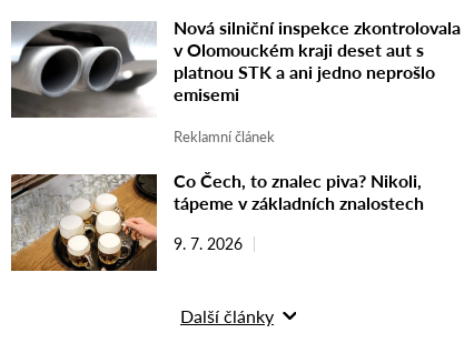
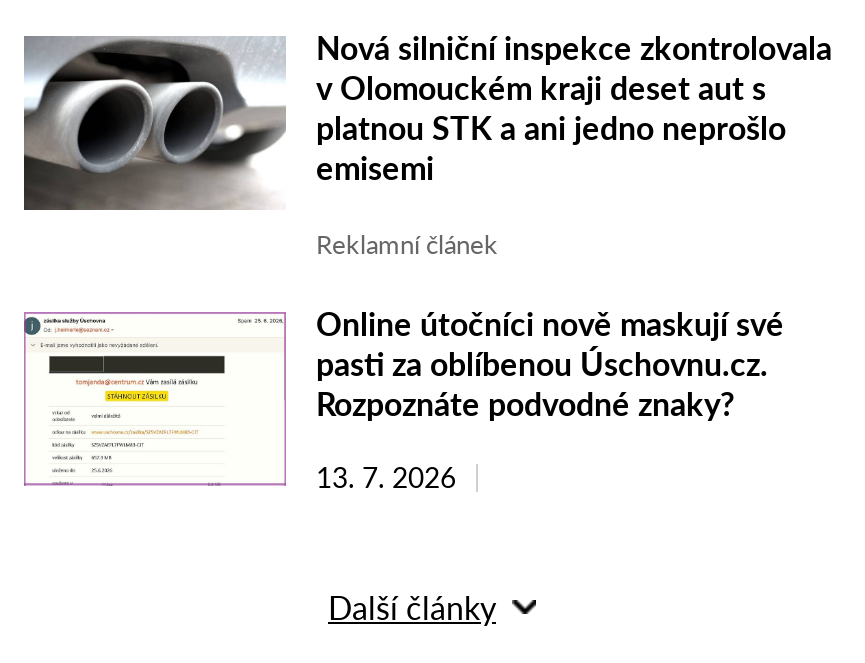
- [image]
- Co Čech, to znalec piva? Nikoli,
- tápeme v základních znalostech
+ [image]
+ Online útočníci nově maskují své
+ pasti za oblíbenou Úschovnu.cz.
+ Rozpoznáte podvodné znaky?

- 9. 7. 2026
+ 13. 7. 2026
